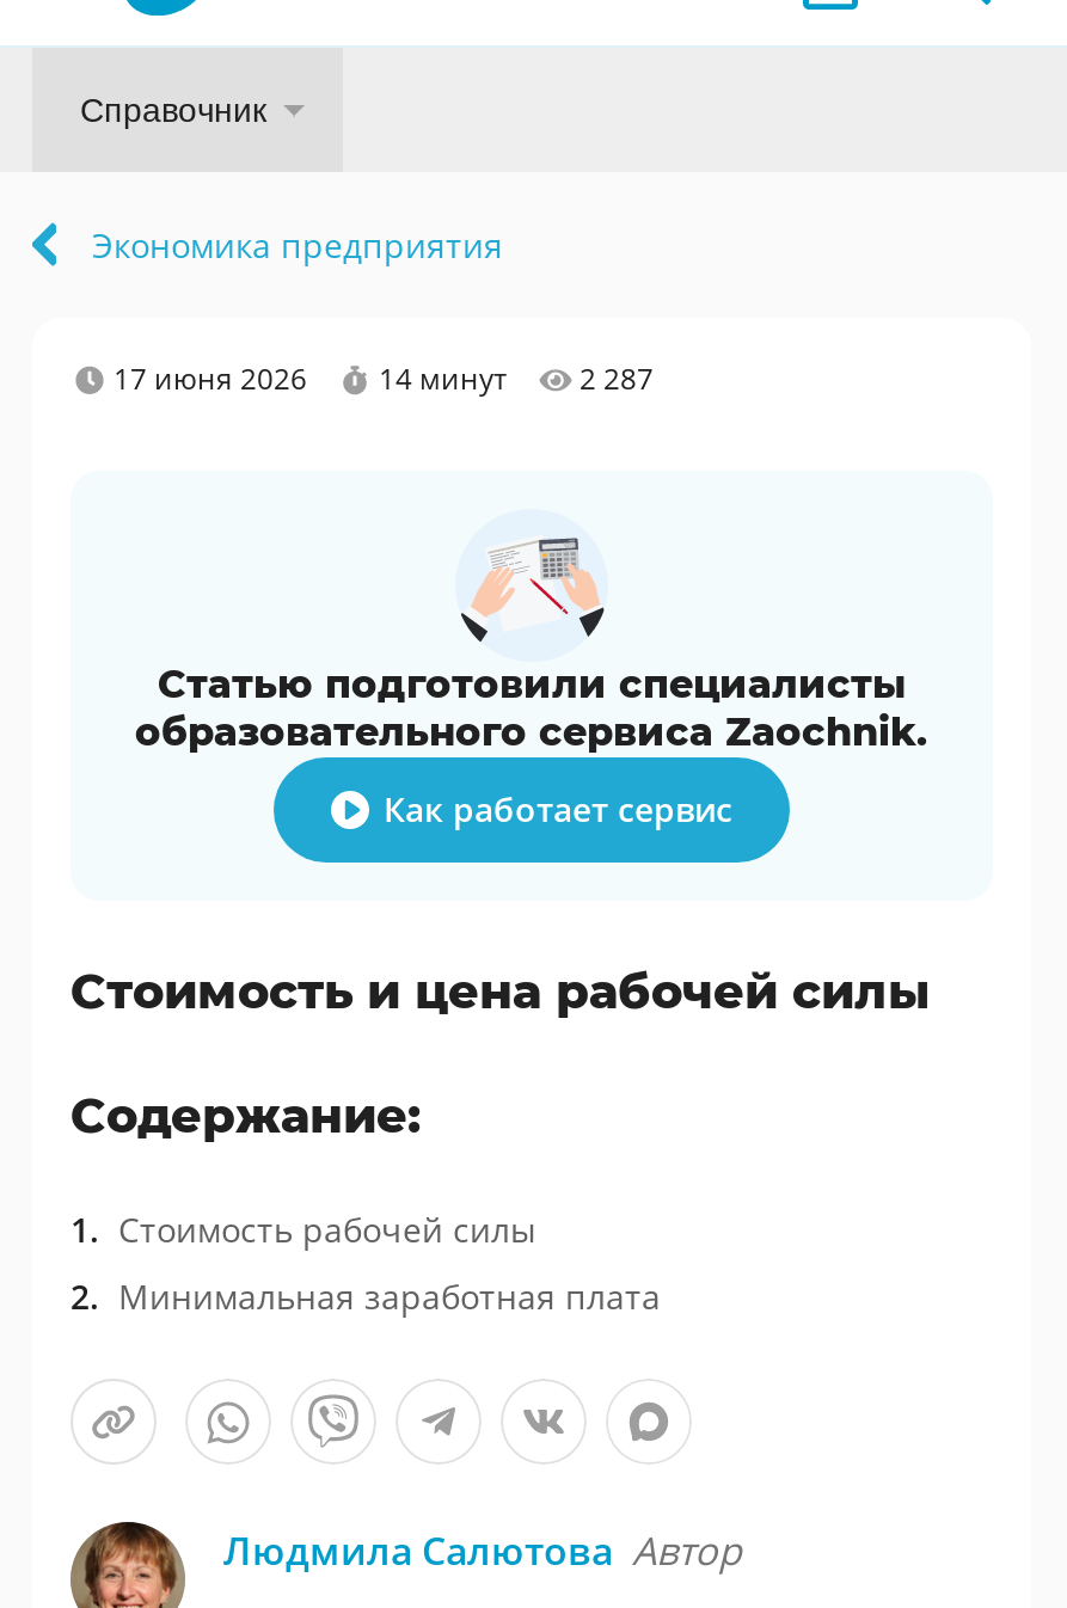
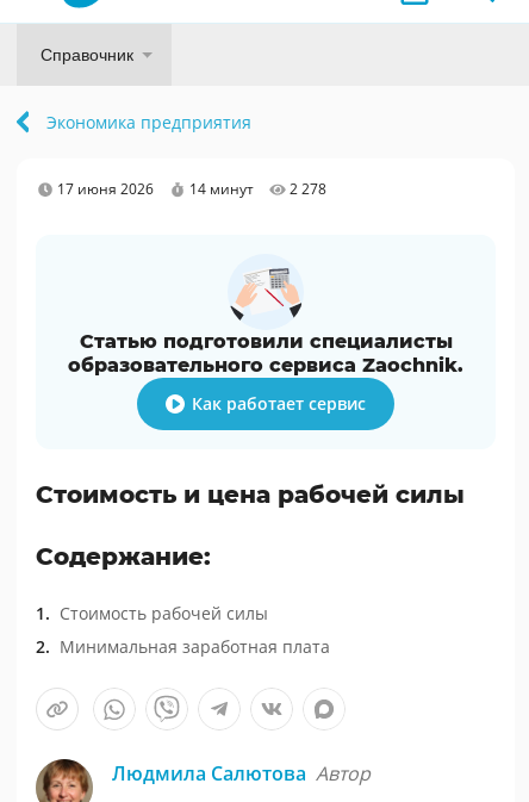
- 17 июня 2026 14 минут 2 287
+ 17 июня 2026 14 минут 2 278
